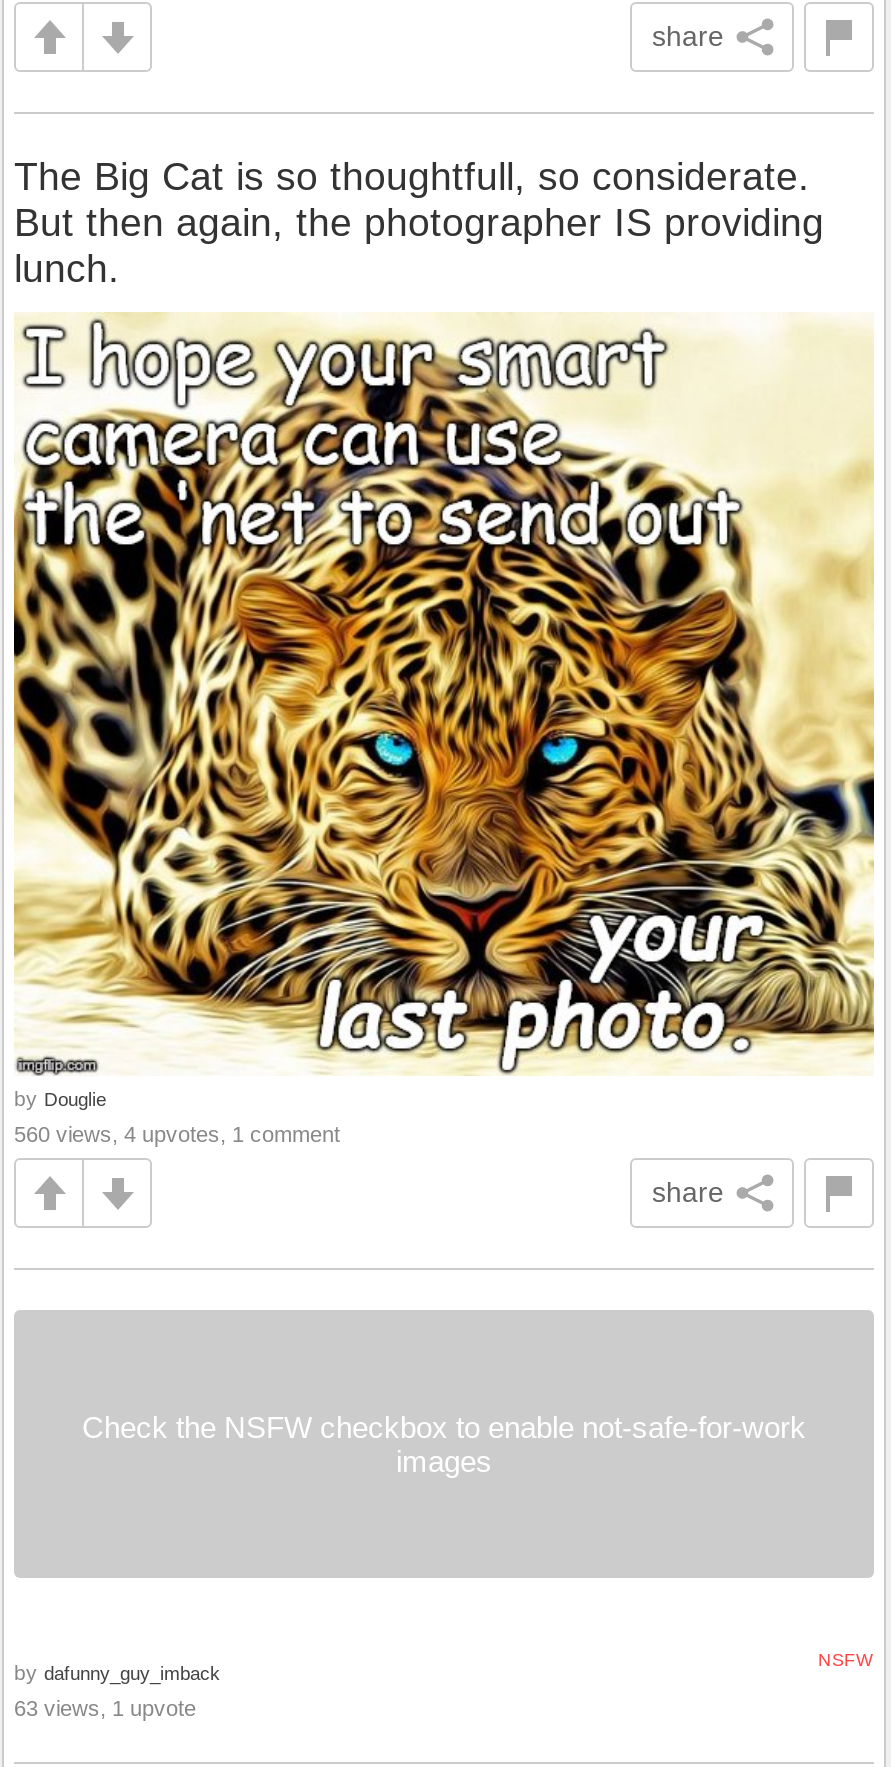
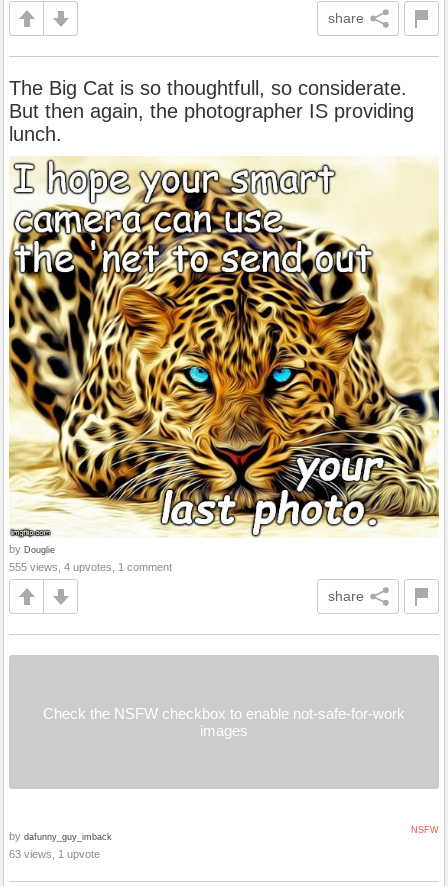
- 560 views, 4 upvotes, 1 comment
+ 555 views, 4 upvotes, 1 comment
